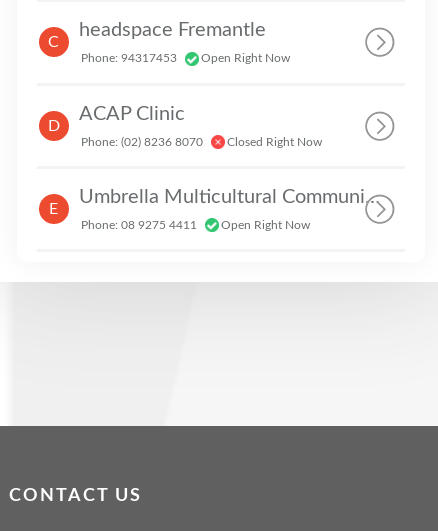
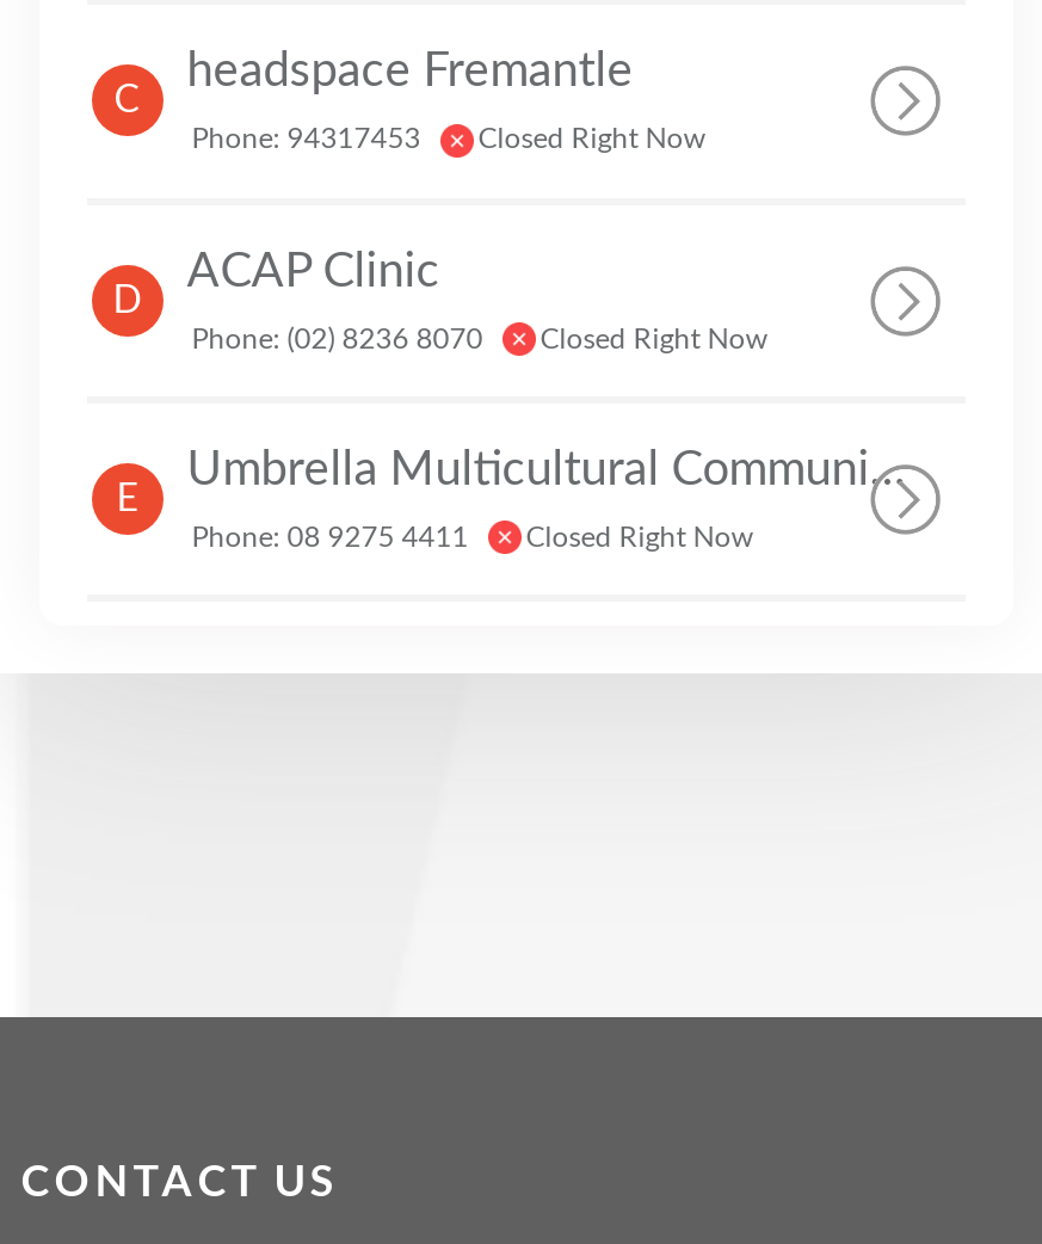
- Open Right Now
+ Closed Right Now

- Open Right Now
+ Closed Right Now
